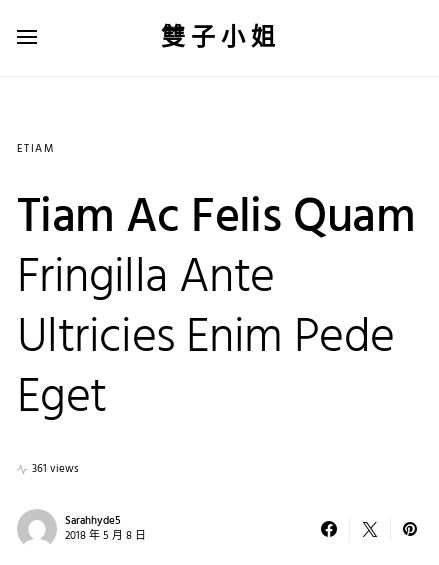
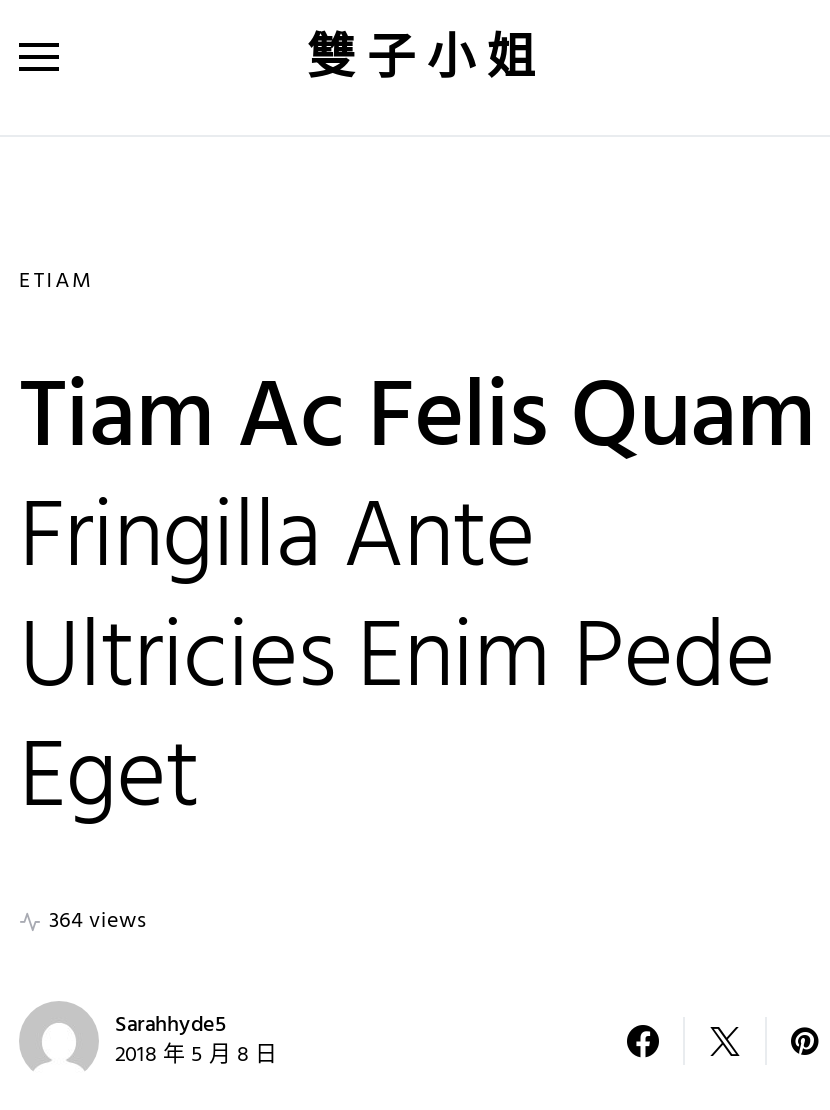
- 361 views
+ 364 views
